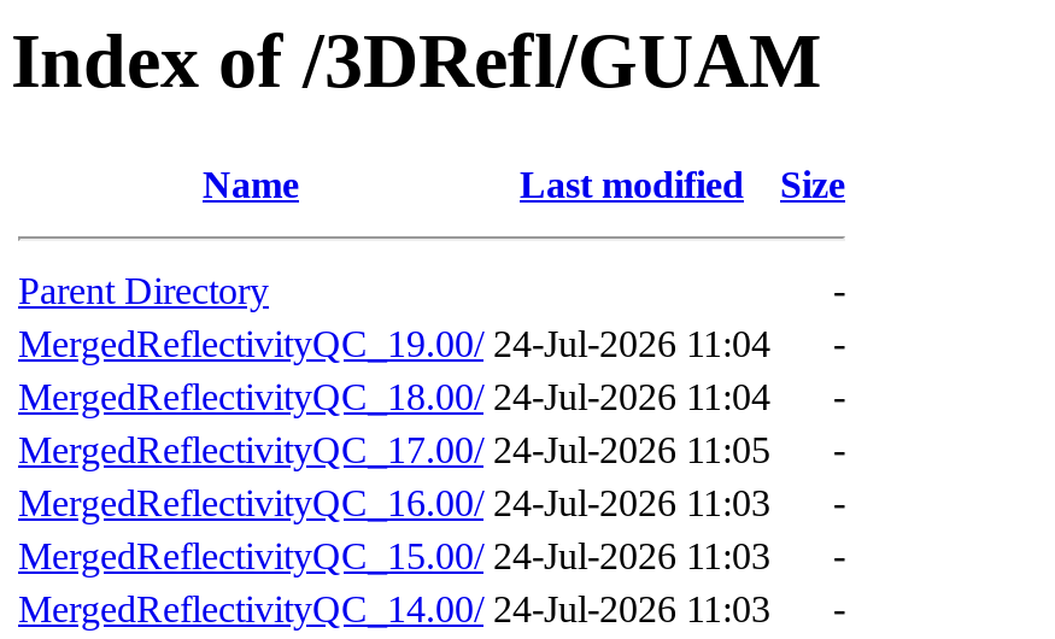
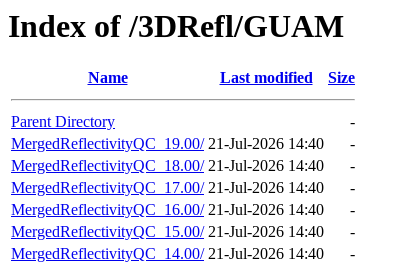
- MergedReflectivityQC_19.00/ 24-Jul-2026 11:04
+ MergedReflectivityQC_19.00/ 21-Jul-2026 14:40

- MergedReflectivityQC_18.00/ 24-Jul-2026 11:04
+ MergedReflectivityQC_18.00/ 21-Jul-2026 14:40

- MergedReflectivityQC_17.00/ 24-Jul-2026 11:05
+ MergedReflectivityQC_17.00/ 21-Jul-2026 14:40

- MergedReflectivityQC_16.00/ 24-Jul-2026 11:03
+ MergedReflectivityQC_16.00/ 21-Jul-2026 14:40

- MergedReflectivityQC_15.00/ 24-Jul-2026 11:03
+ MergedReflectivityQC_15.00/ 21-Jul-2026 14:40

- MergedReflectivityQC_14.00/ 24-Jul-2026 11:03
+ MergedReflectivityQC_14.00/ 21-Jul-2026 14:40
